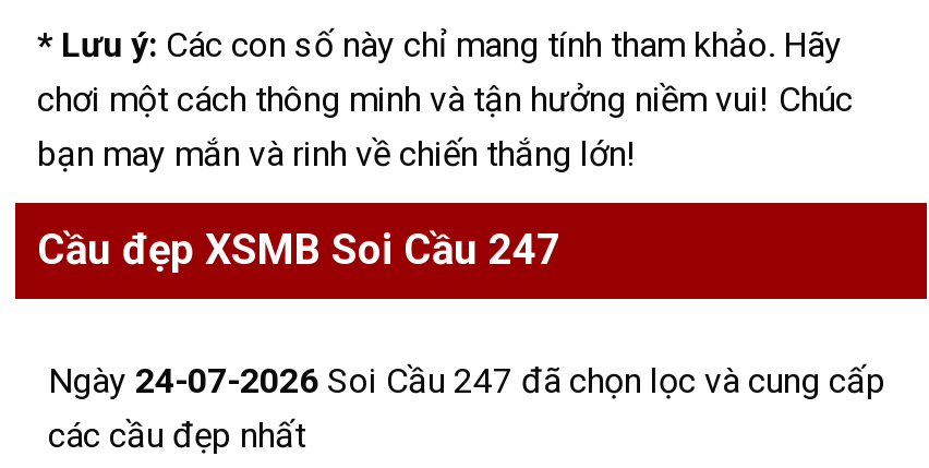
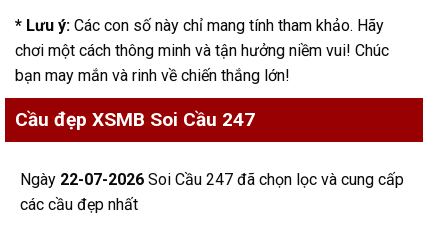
- Ngày 24-07-2026 Soi Cầu 247 đã chọn lọc và cung cấp
+ Ngày 22-07-2026 Soi Cầu 247 đã chọn lọc và cung cấp
